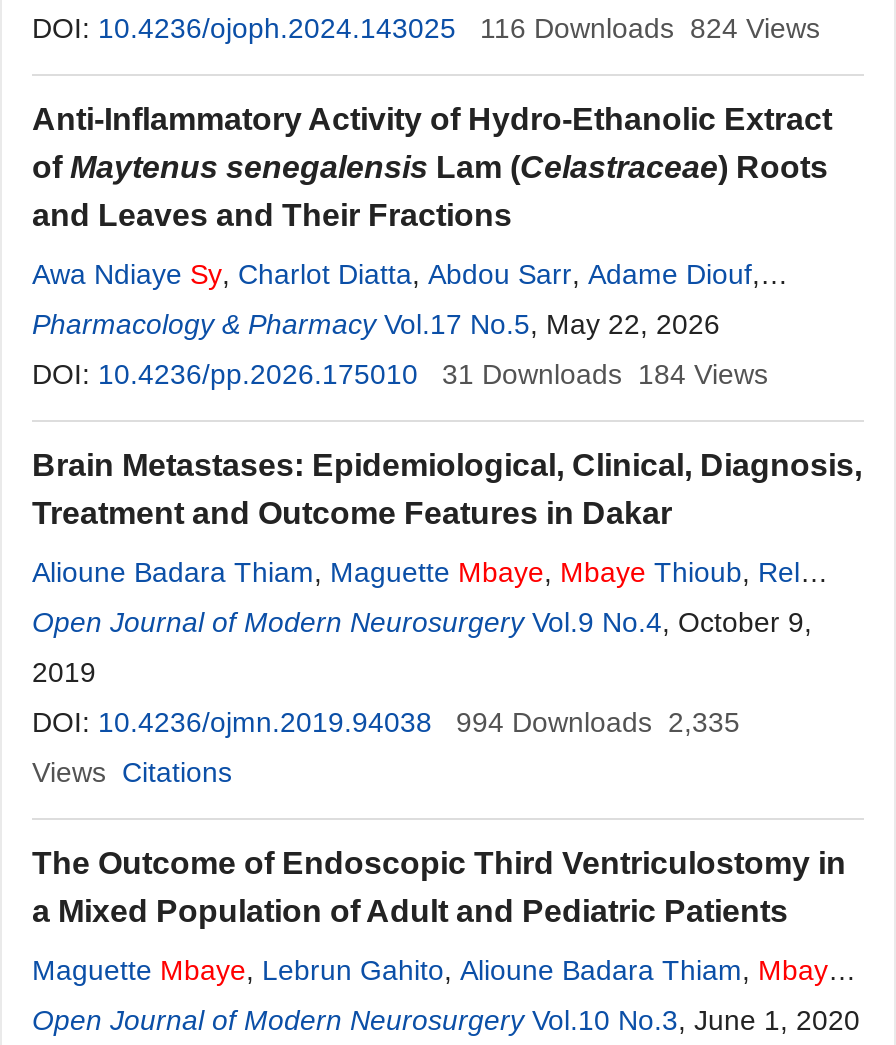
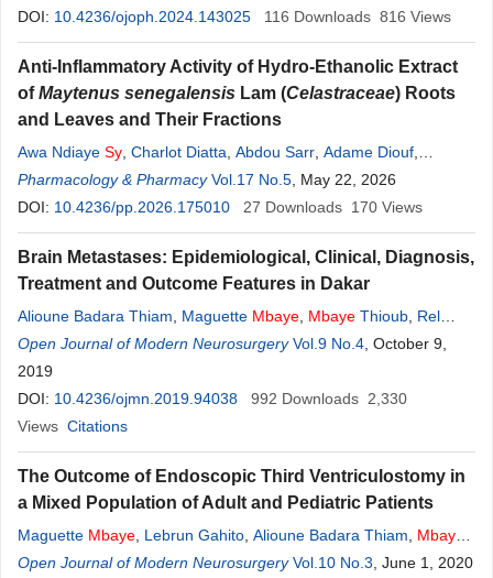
- 116 Downloads 824 Views
+ 116 Downloads 816 Views

- 31 Downloads 184 Views
+ 27 Downloads 170 Views

- 994 Downloads 2,335
+ 992 Downloads 2,330
